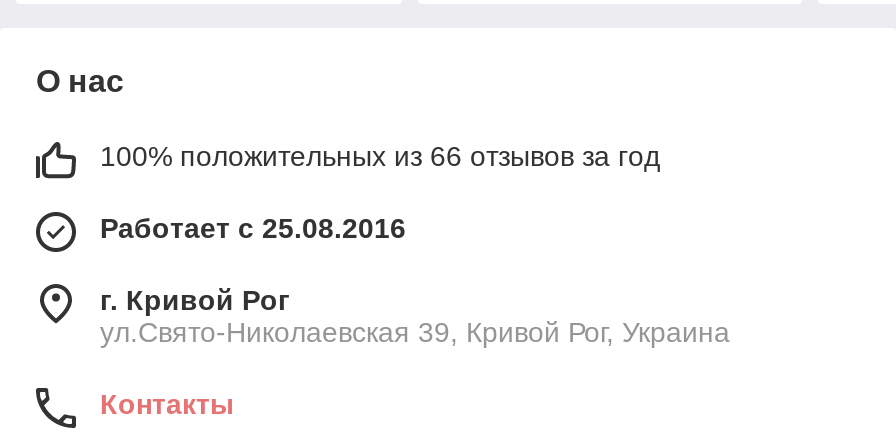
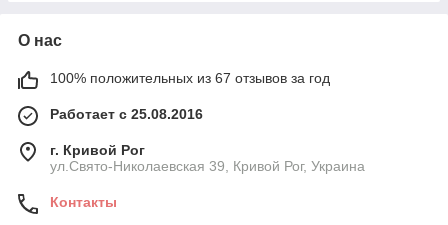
- 100% положительных из 66 отзывов за год
+ 100% положительных из 67 отзывов за год
